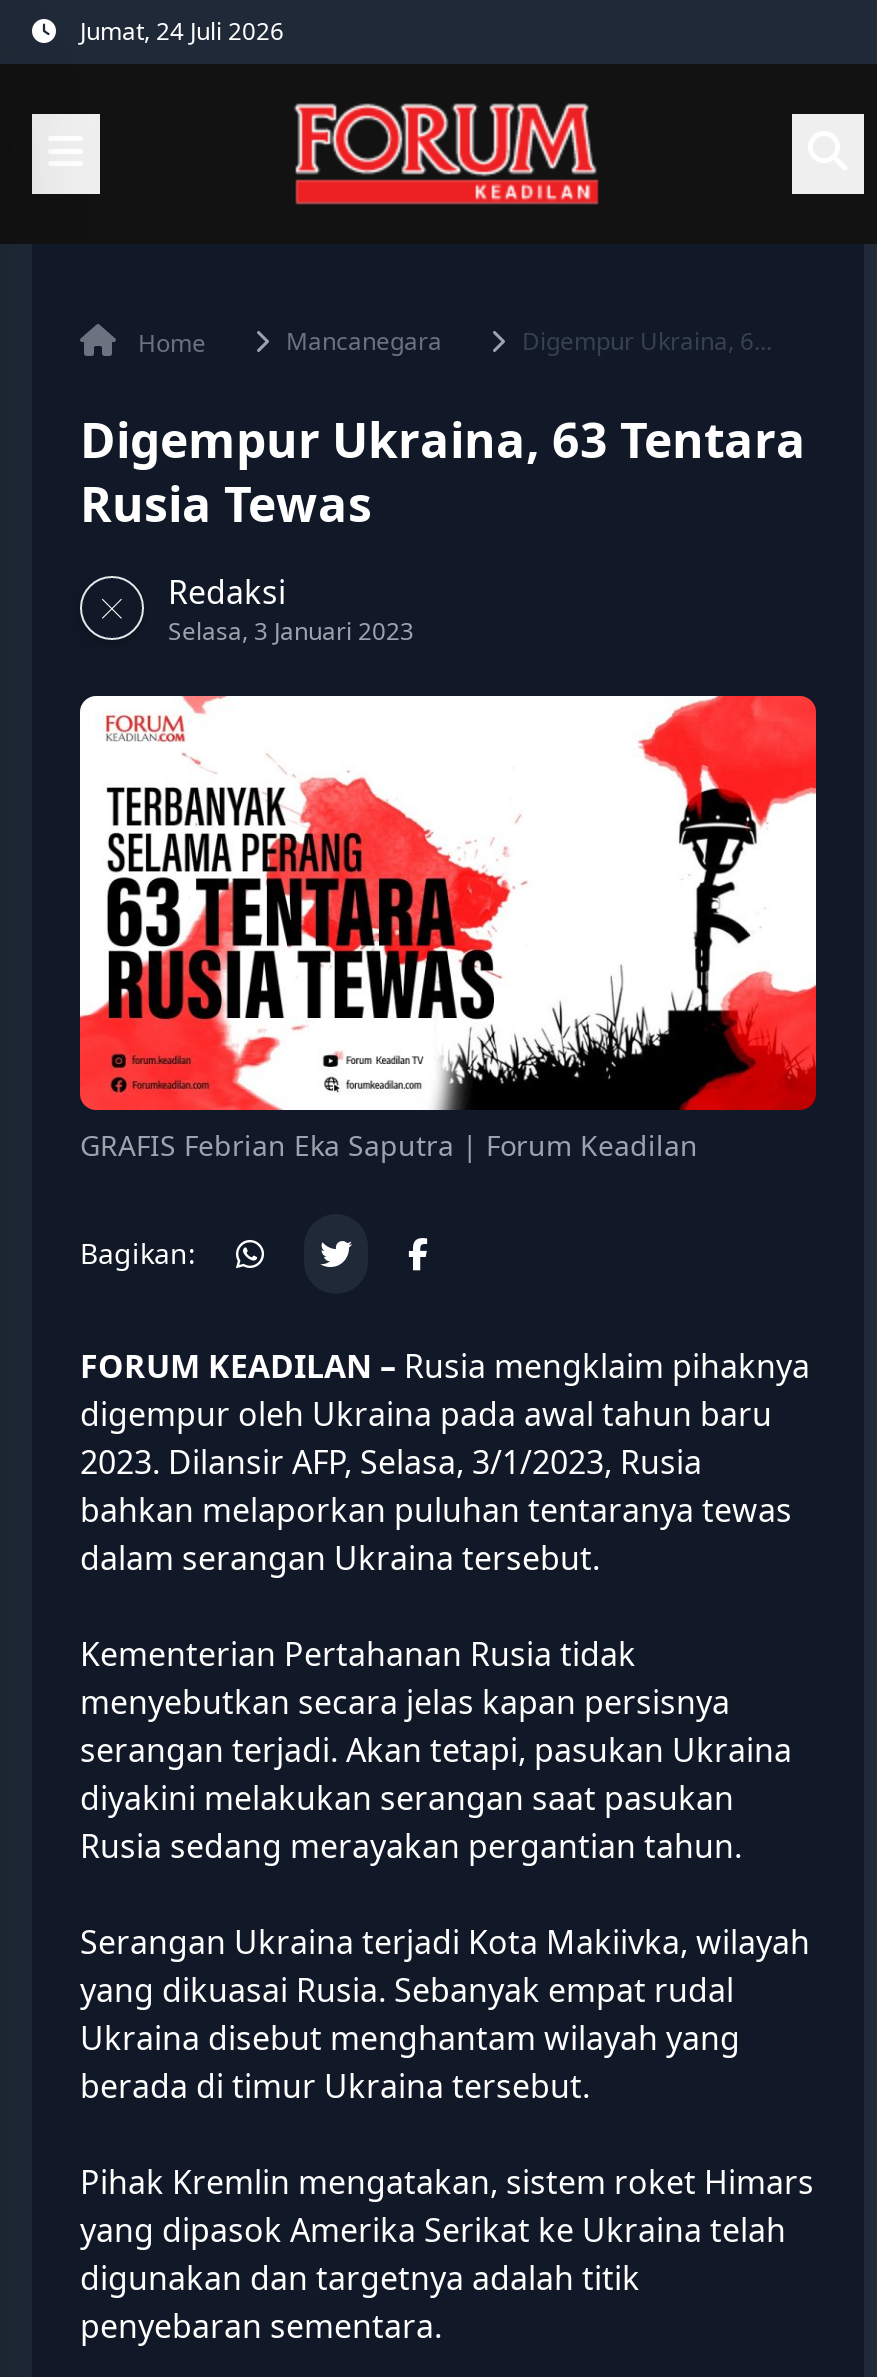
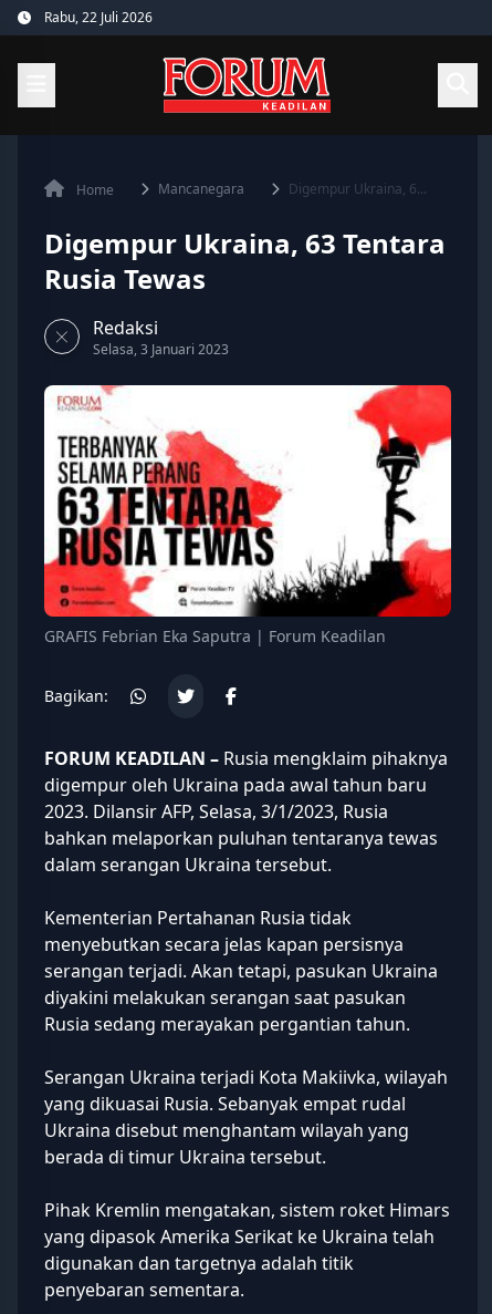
- Jumat, 24 Juli 2026
+ Rabu, 22 Juli 2026
